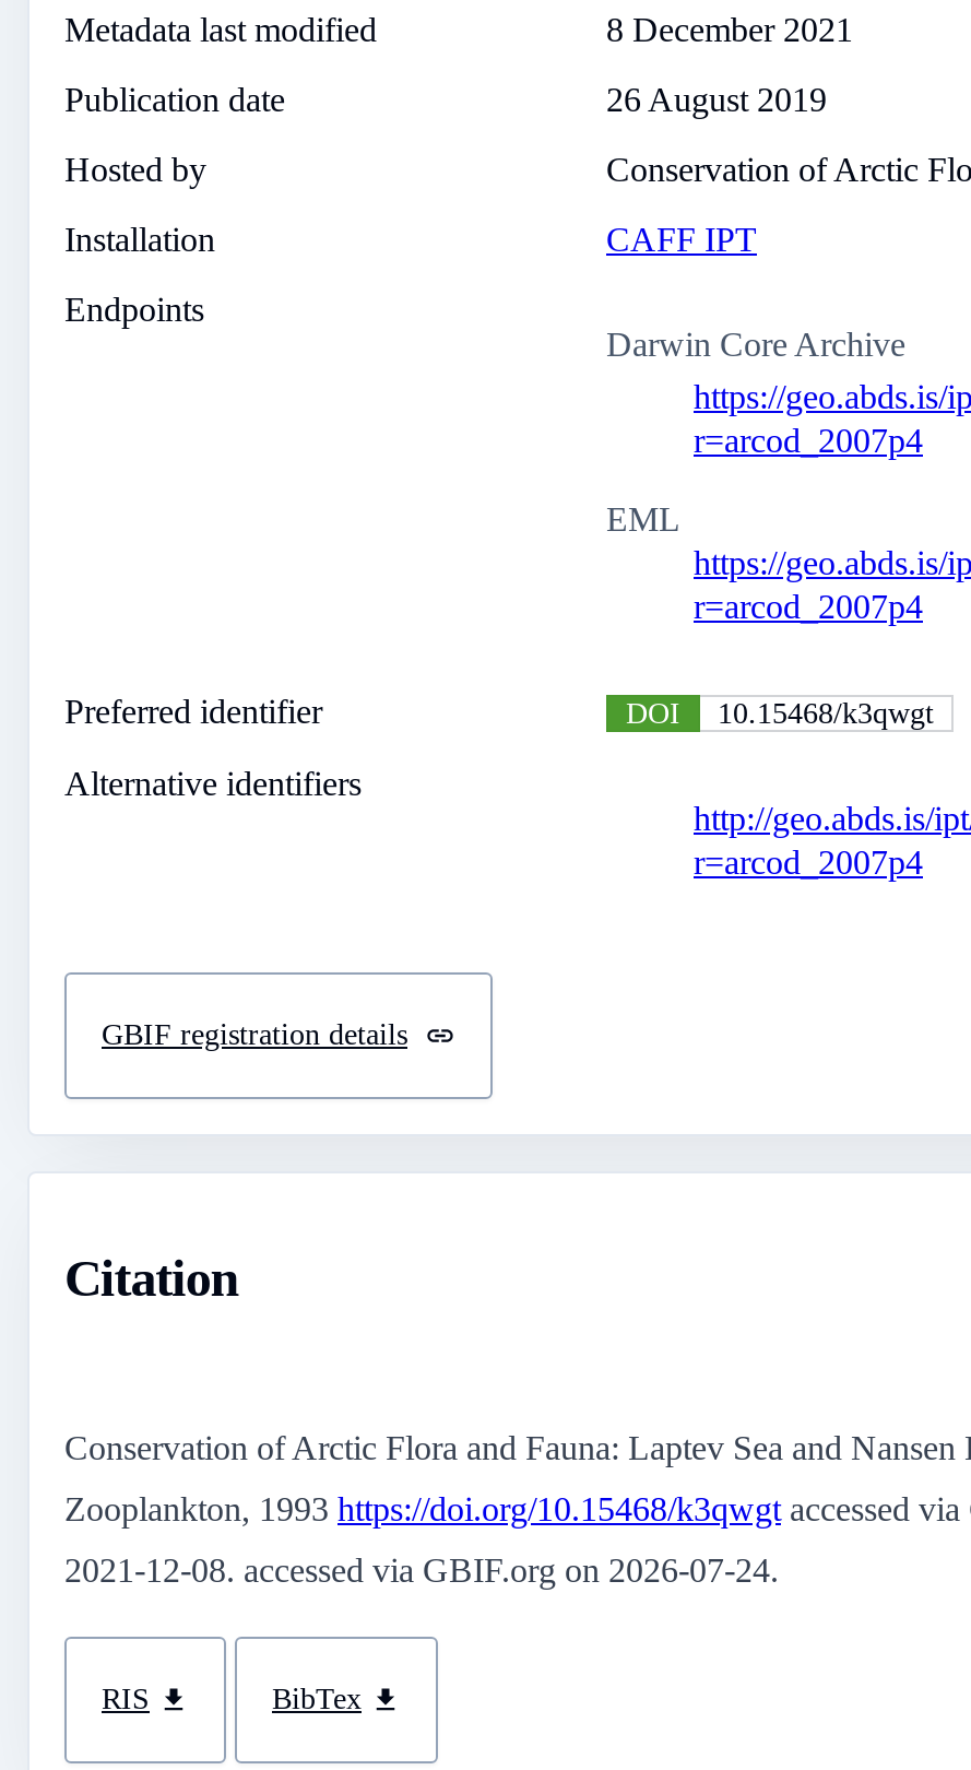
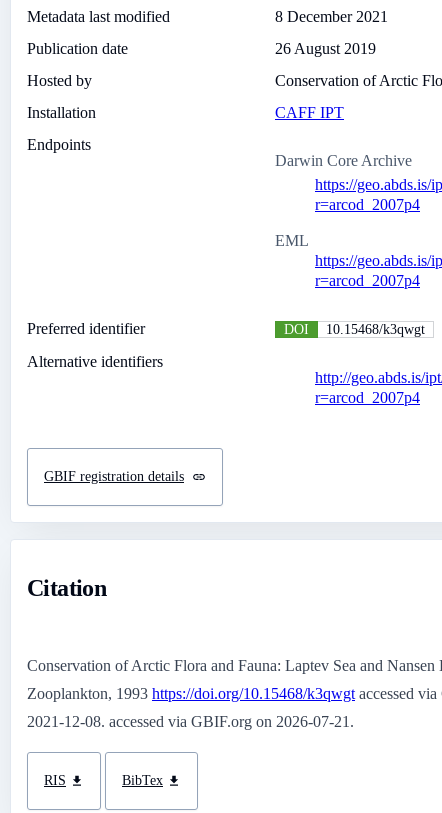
- 2021-12-08. accessed via GBIF.org on 2026-07-24.
+ 2021-12-08. accessed via GBIF.org on 2026-07-21.
